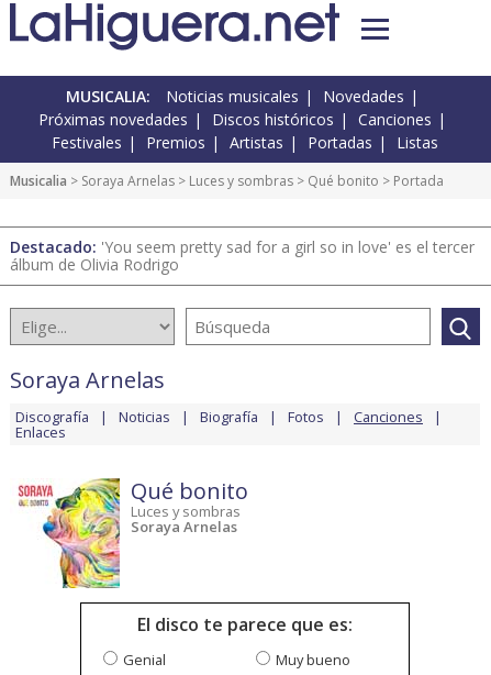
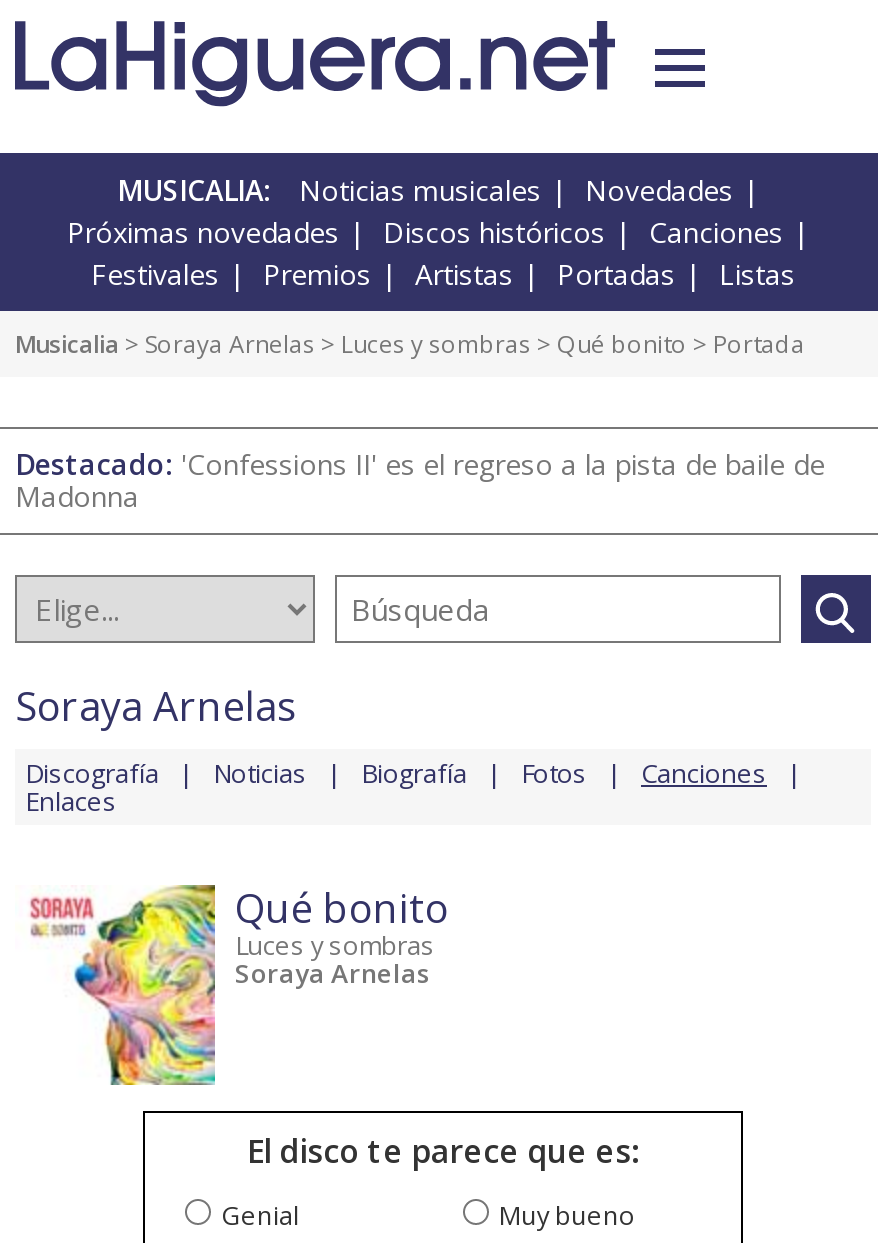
- Destacado: 'You seem pretty sad for a girl so in love' es el tercer
- álbum de Olivia Rodrigo
+ Destacado: 'Confessions II' es el regreso a la pista de baile de
+ Madonna
